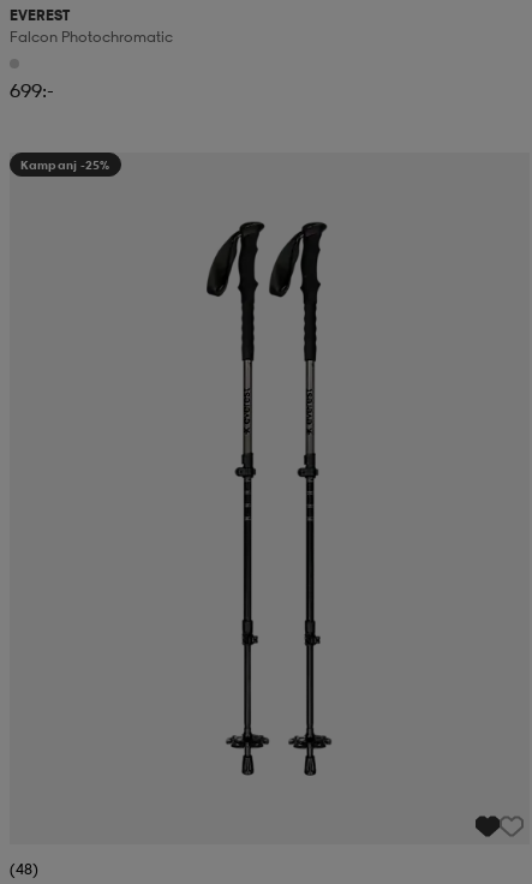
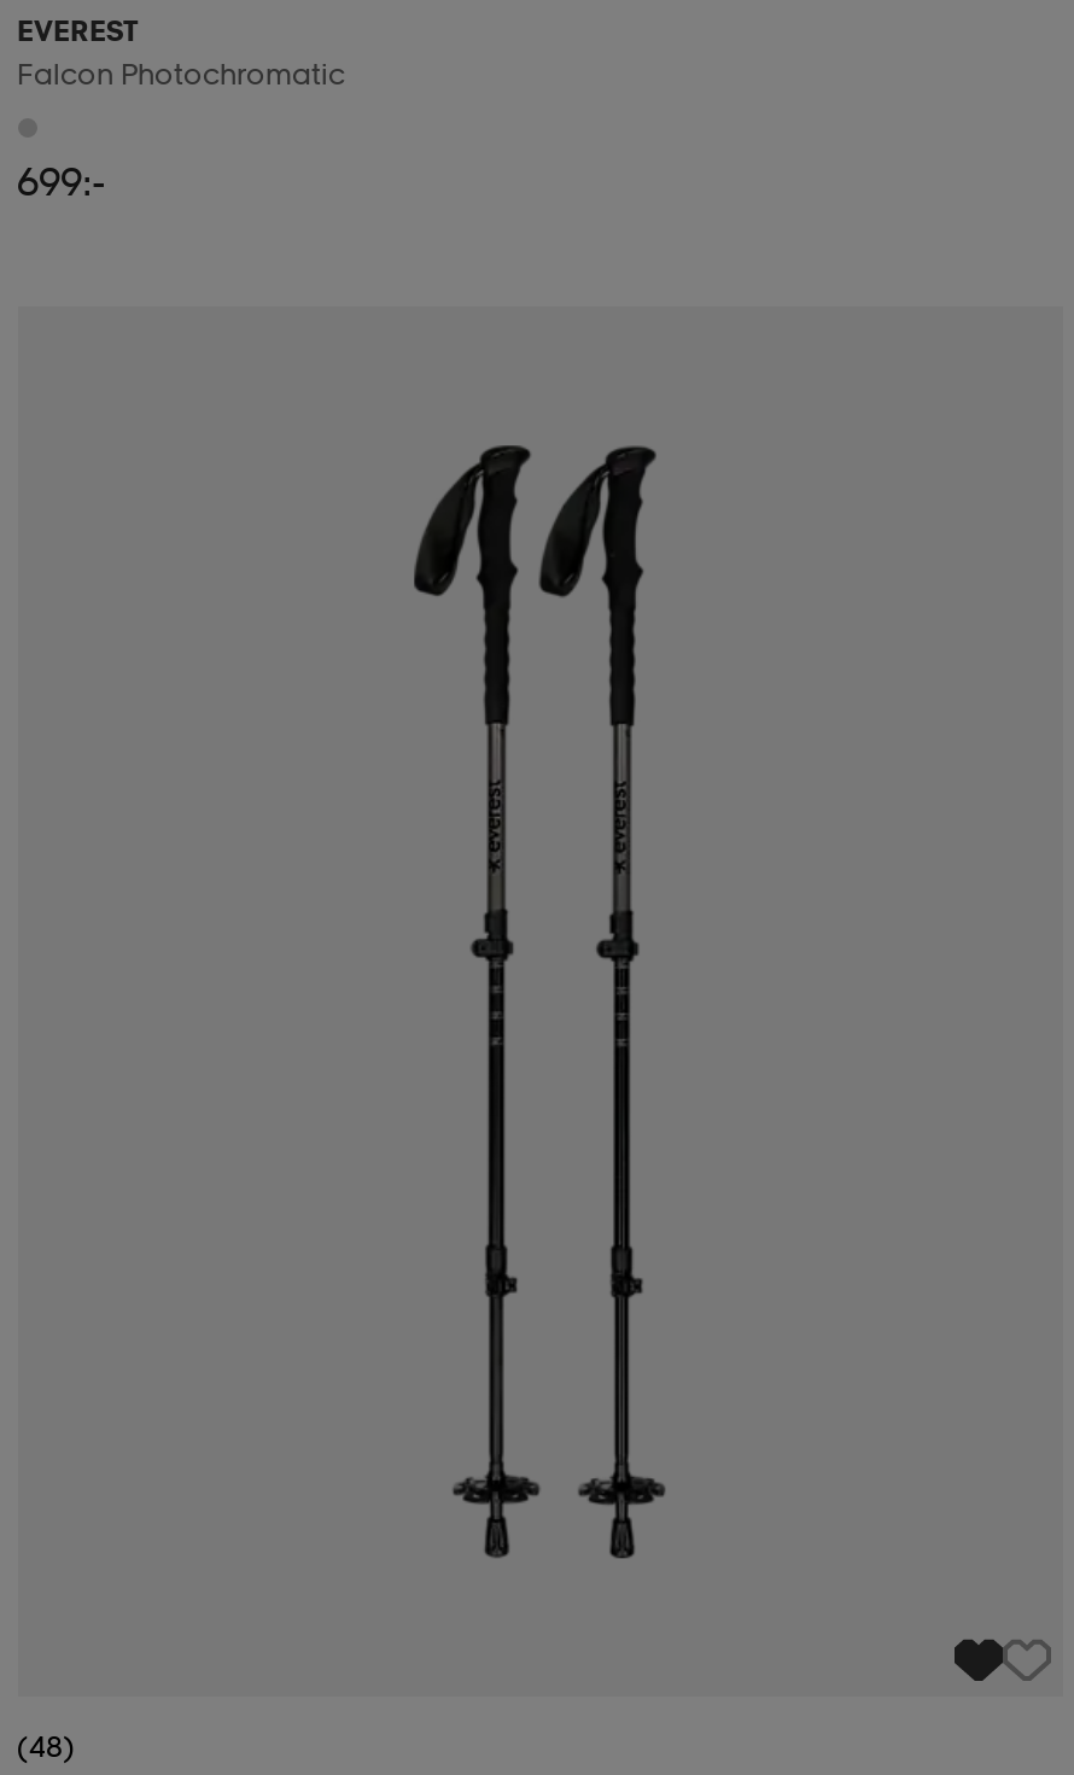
- Kampanj -25%
